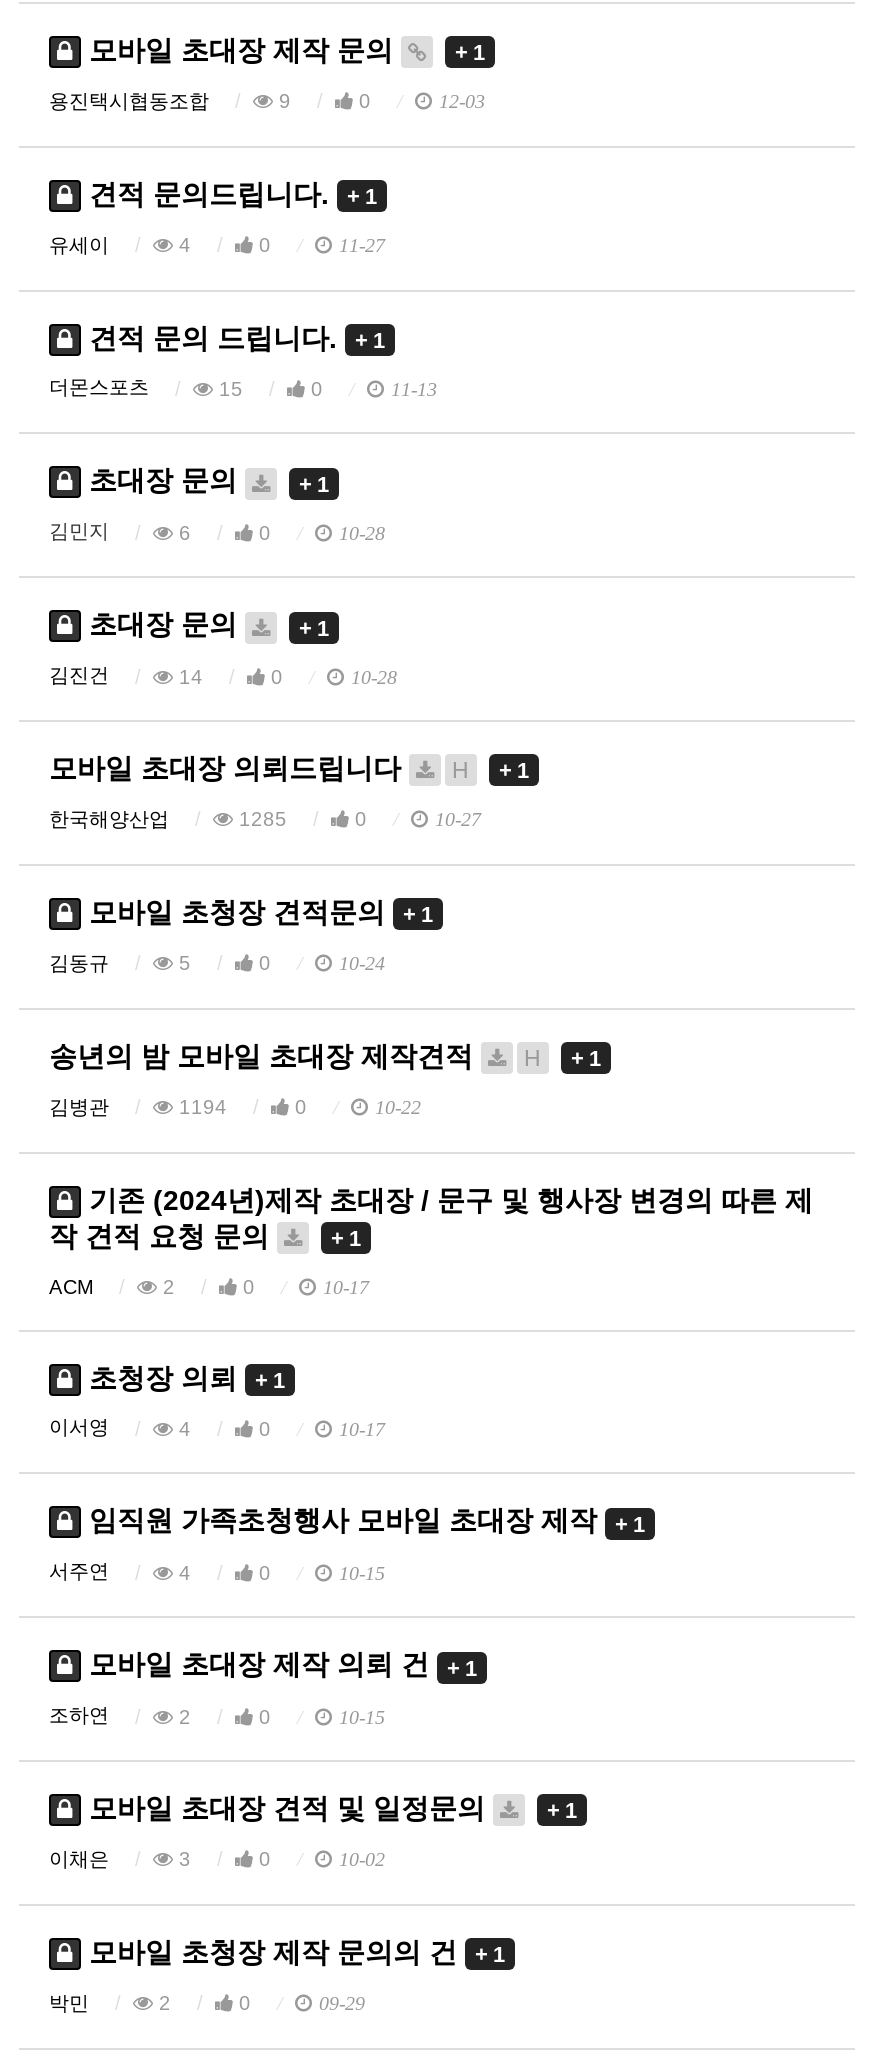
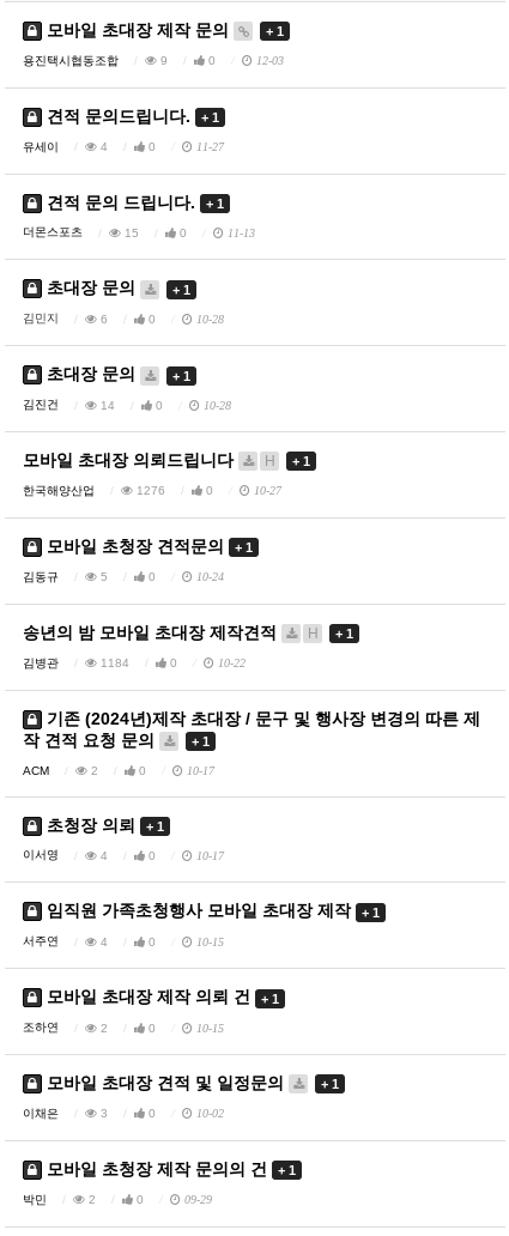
- 1285
+ 1276

- 1194
+ 1184
